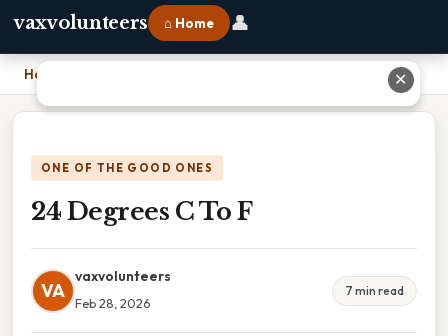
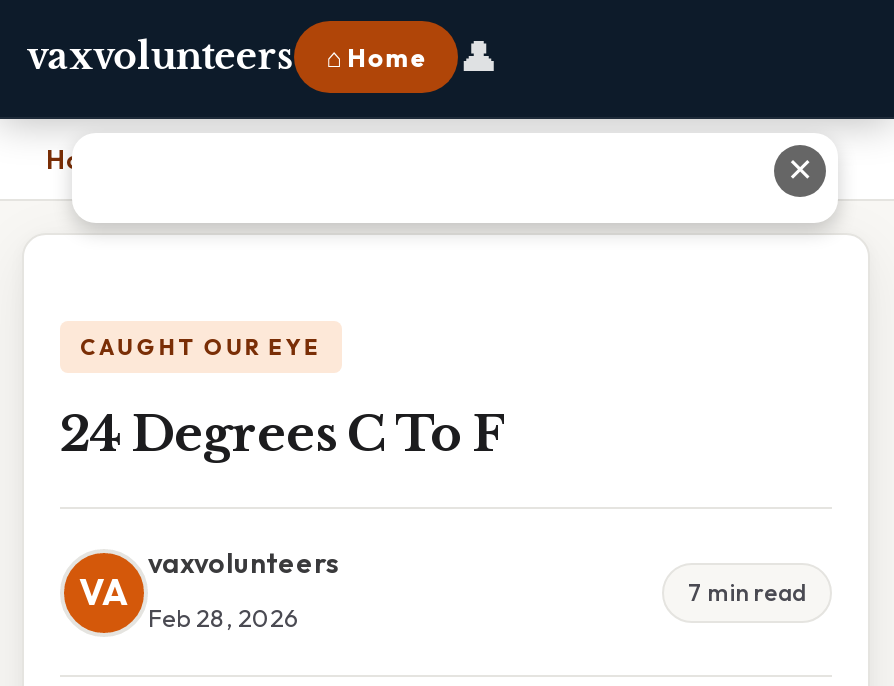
- ONE OF THE GOOD ONES
+ CAUGHT OUR EYE
